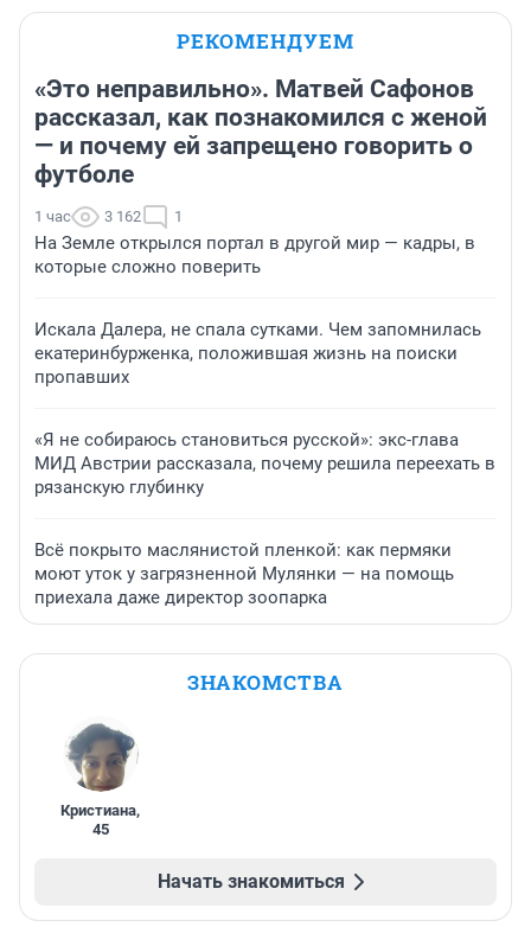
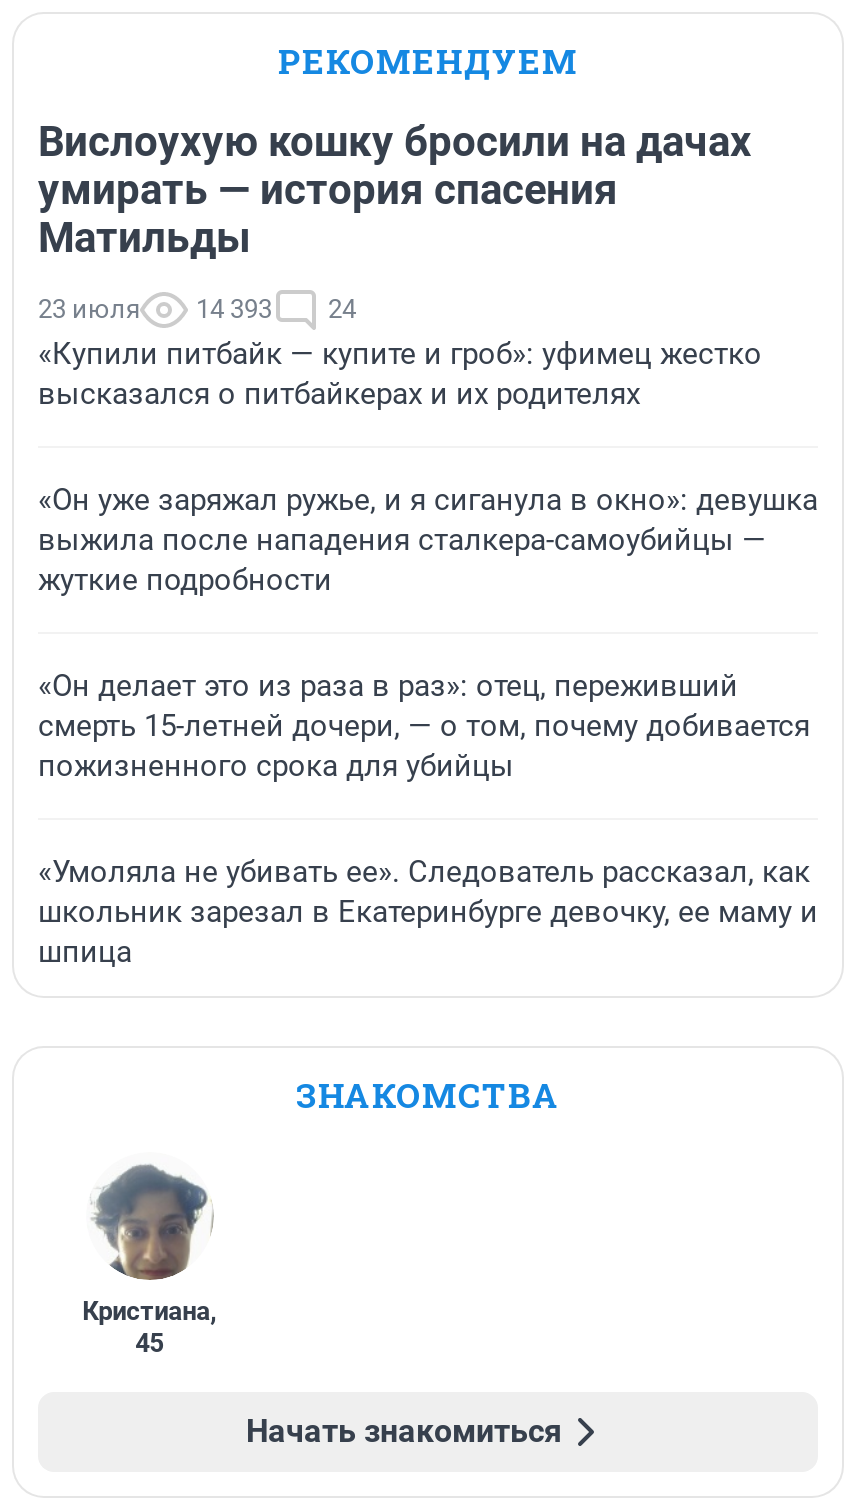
- «Это неправильно». Матвей Сафонов
- рассказал, как познакомился с женой
- — и почему ей запрещено говорить о
- футболе
+ Вислоухую кошку бросили на дачах
+ умирать — история спасения
+ Матильды

- 1 час
- 3 162
- 1
- На Земле открылся портал в другой мир — кадры, в
- которые сложно поверить
+ 23 июля
+ 14 393
+ 24
+ «Купили питбайк — купите и гроб»: уфимец жестко
+ высказался о питбайкерах и их родителях

- Искала Далера, не спала сутками. Чем запомнилась
- екатеринбурженка, положившая жизнь на поиски
- пропавших
+ «Он уже заряжал ружье, и я сиганула в окно»: девушка
+ выжила после нападения сталкера-самоубийцы —
+ жуткие подробности

- «Я не собираюсь становиться русской»: экс-глава
- МИД Австрии рассказала, почему решила переехать в
- рязанскую глубинку
+ «Он делает это из раза в раз»: отец, переживший
+ смерть 15-летней дочери, — о том, почему добивается
+ пожизненного срока для убийцы

- Всё покрыто маслянистой пленкой: как пермяки
- моют уток у загрязненной Мулянки — на помощь
- приехала даже директор зоопарка
+ «Умоляла не убивать ее». Следователь рассказал, как
+ школьник зарезал в Екатеринбурге девочку, ее маму и
+ шпица
